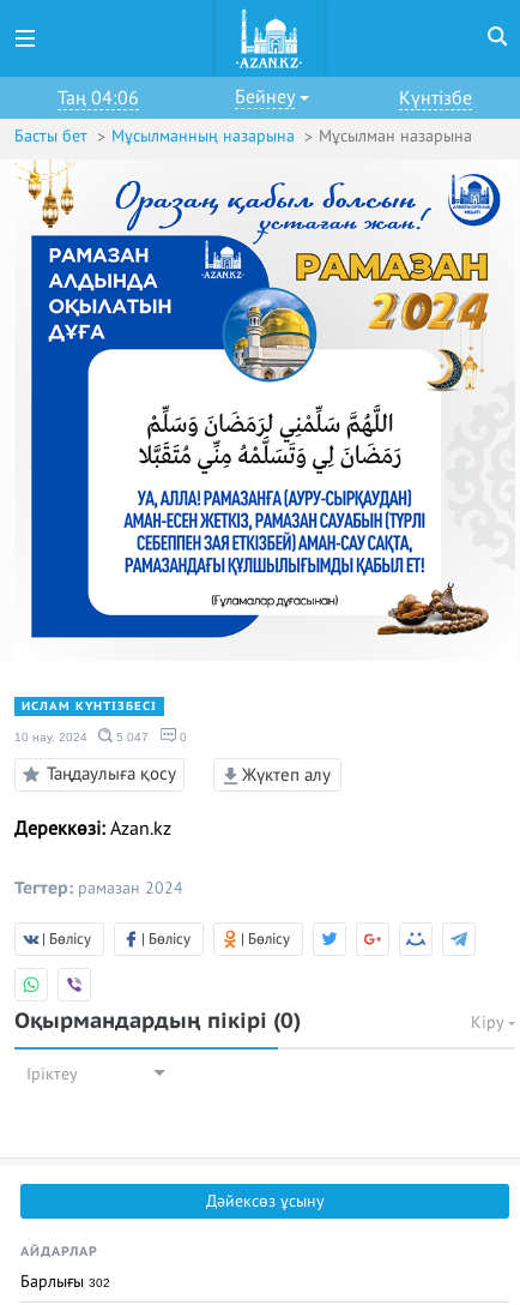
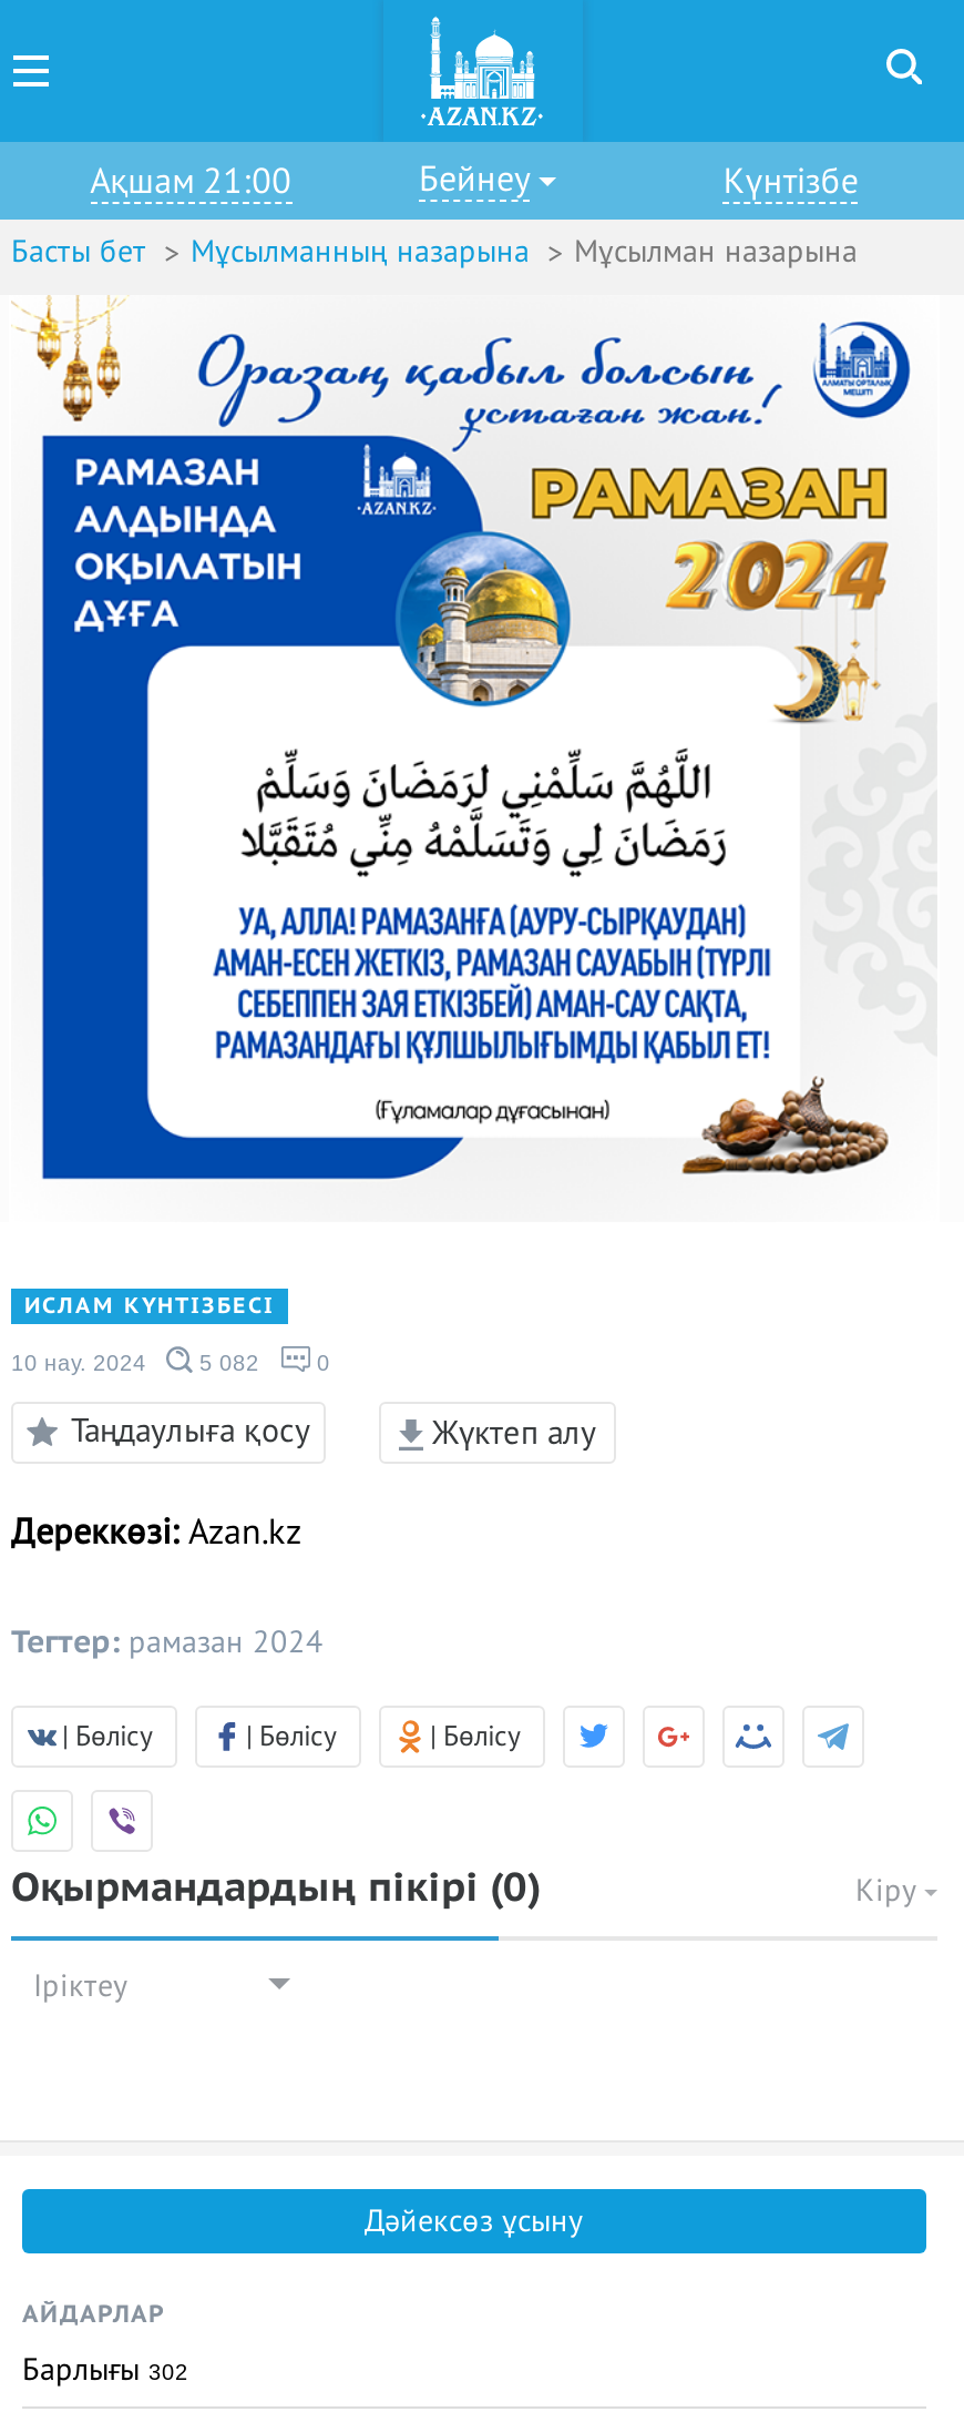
- Таң 04:06
+ Ақшам 21:00

- 10 нау. 2024 5 047
+ 10 нау. 2024 5 082
